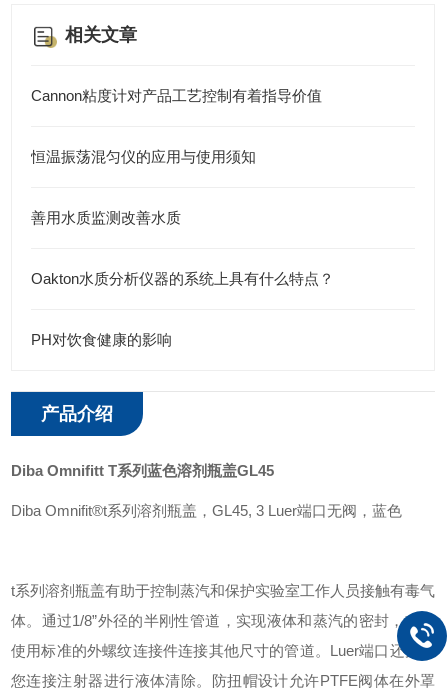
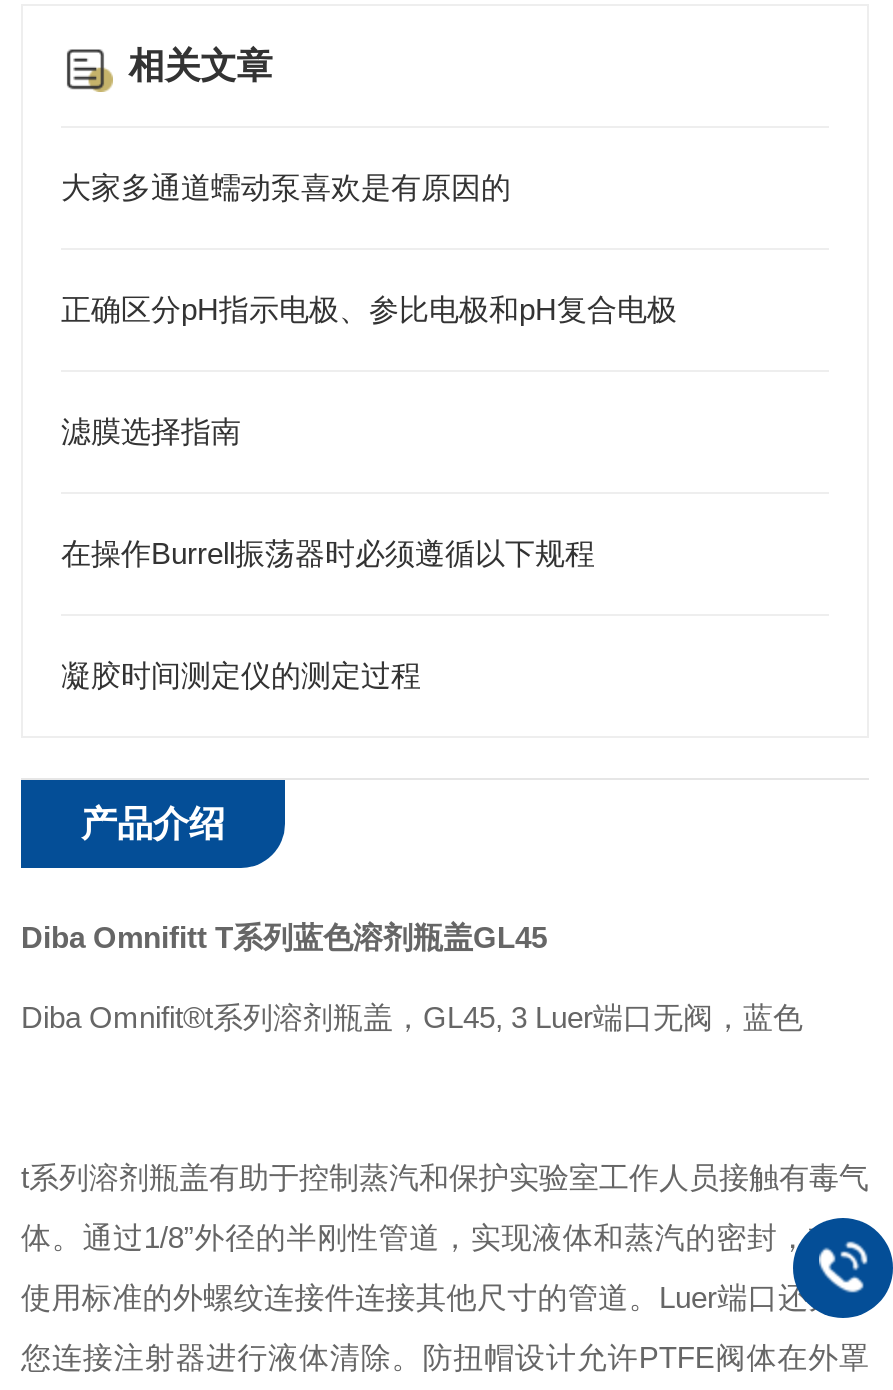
- Cannon粘度计对产品工艺控制有着指导价值
+ 大家多通道蠕动泵喜欢是有原因的

- 恒温振荡混匀仪的应用与使用须知
+ 正确区分pH指示电极、参比电极和pH复合电极

- 善用水质监测改善水质
+ 滤膜选择指南

- Oakton水质分析仪器的系统上具有什么特点？
+ 在操作Burrell振荡器时必须遵循以下规程

- PH对饮食健康的影响
+ 凝胶时间测定仪的测定过程
